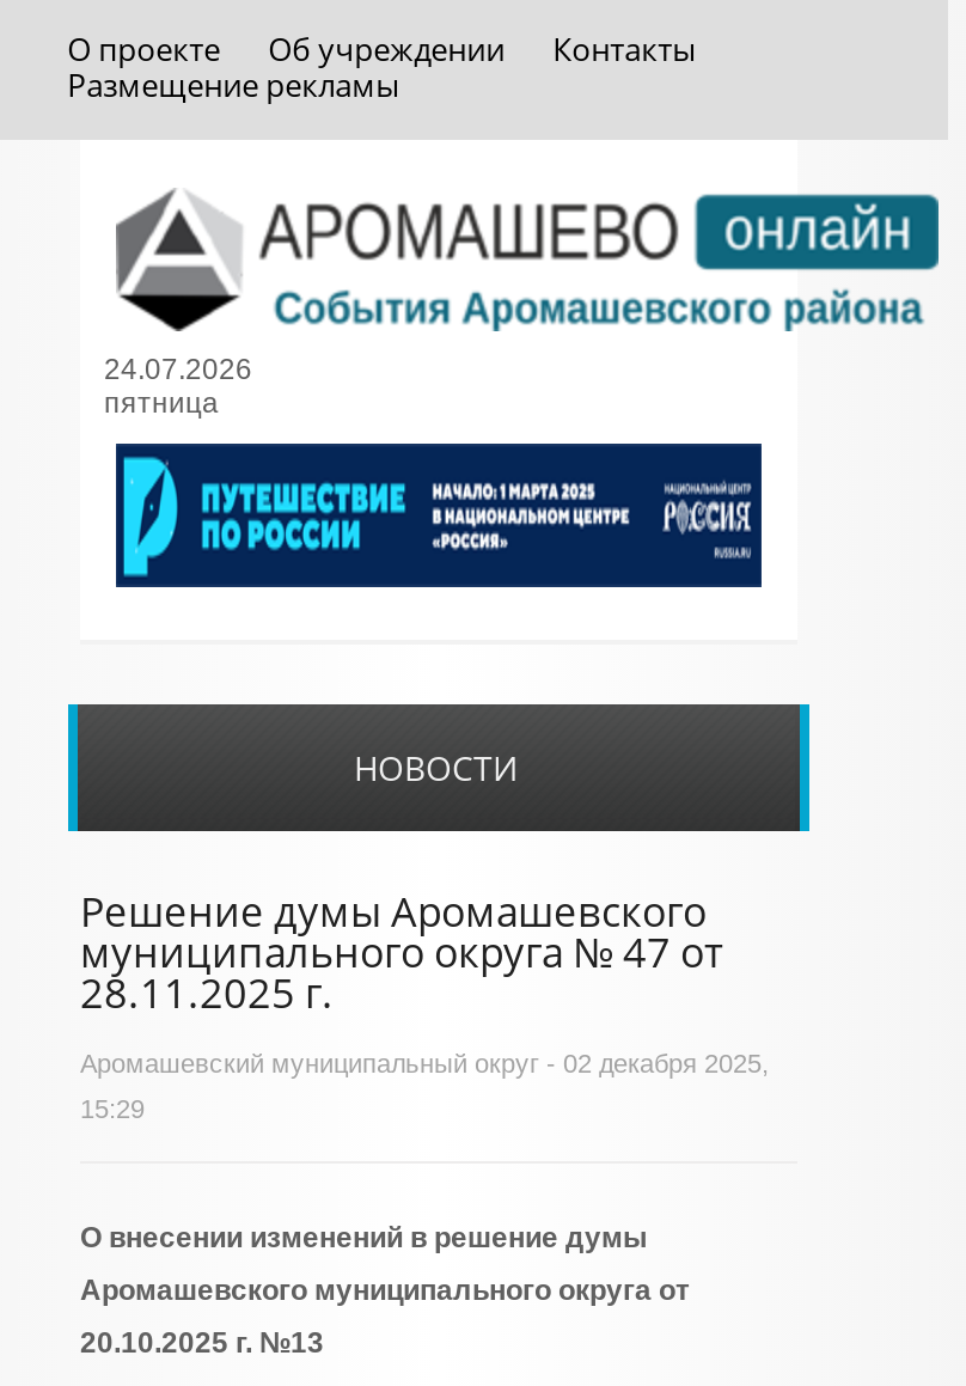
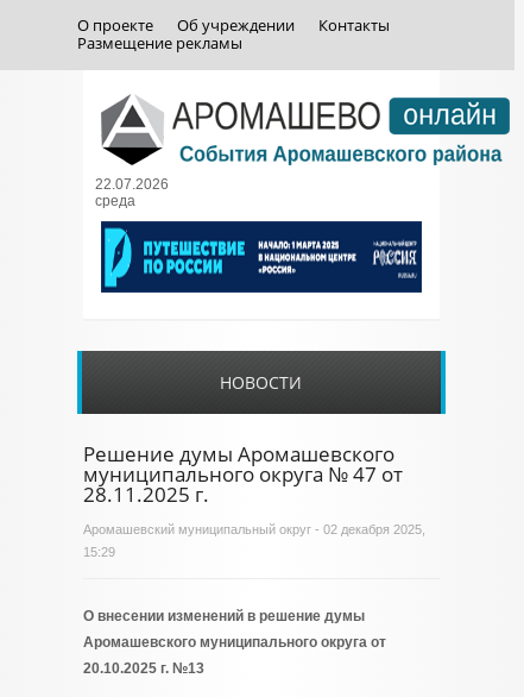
- 24.07.2026
- пятница
+ 22.07.2026
+ среда
